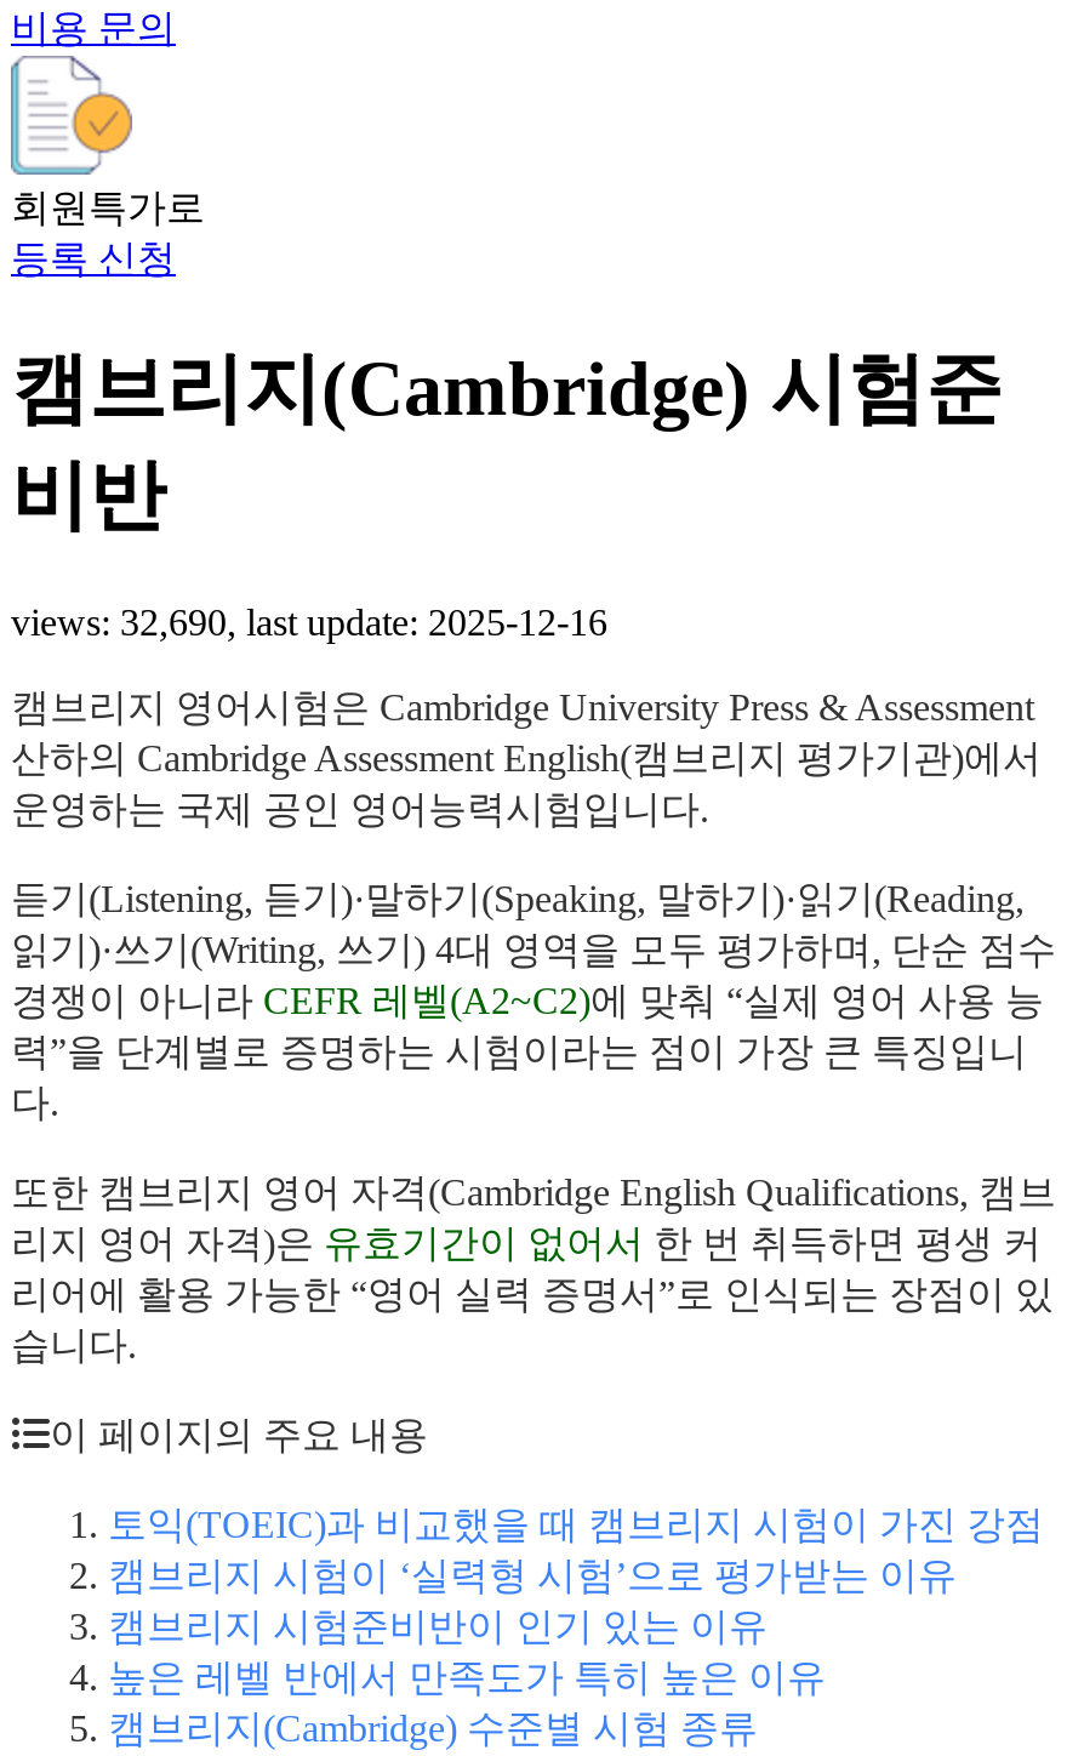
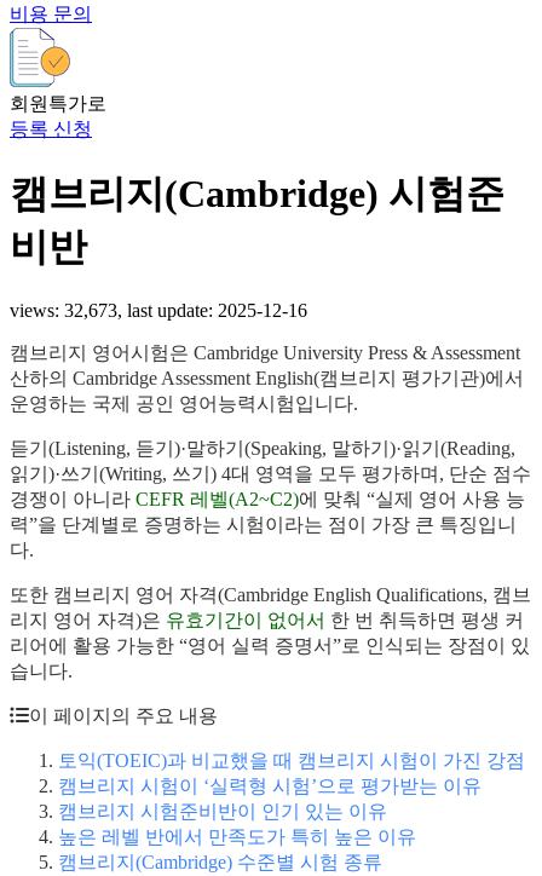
- views: 32,690, last update: 2025-12-16
+ views: 32,673, last update: 2025-12-16
